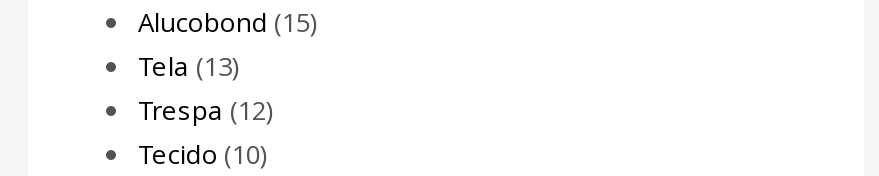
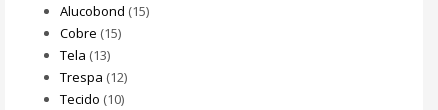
+ Cobre (15)
